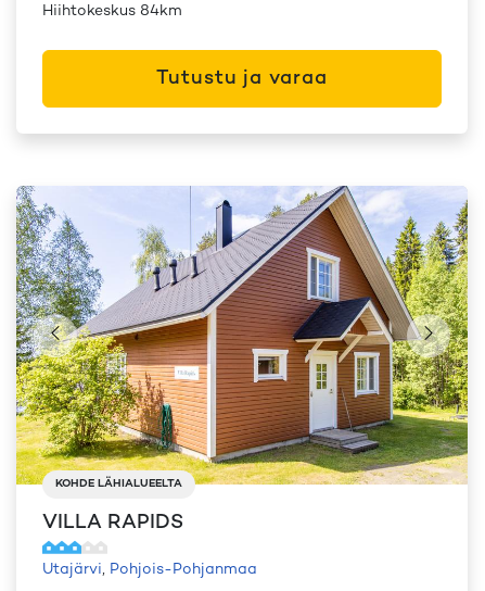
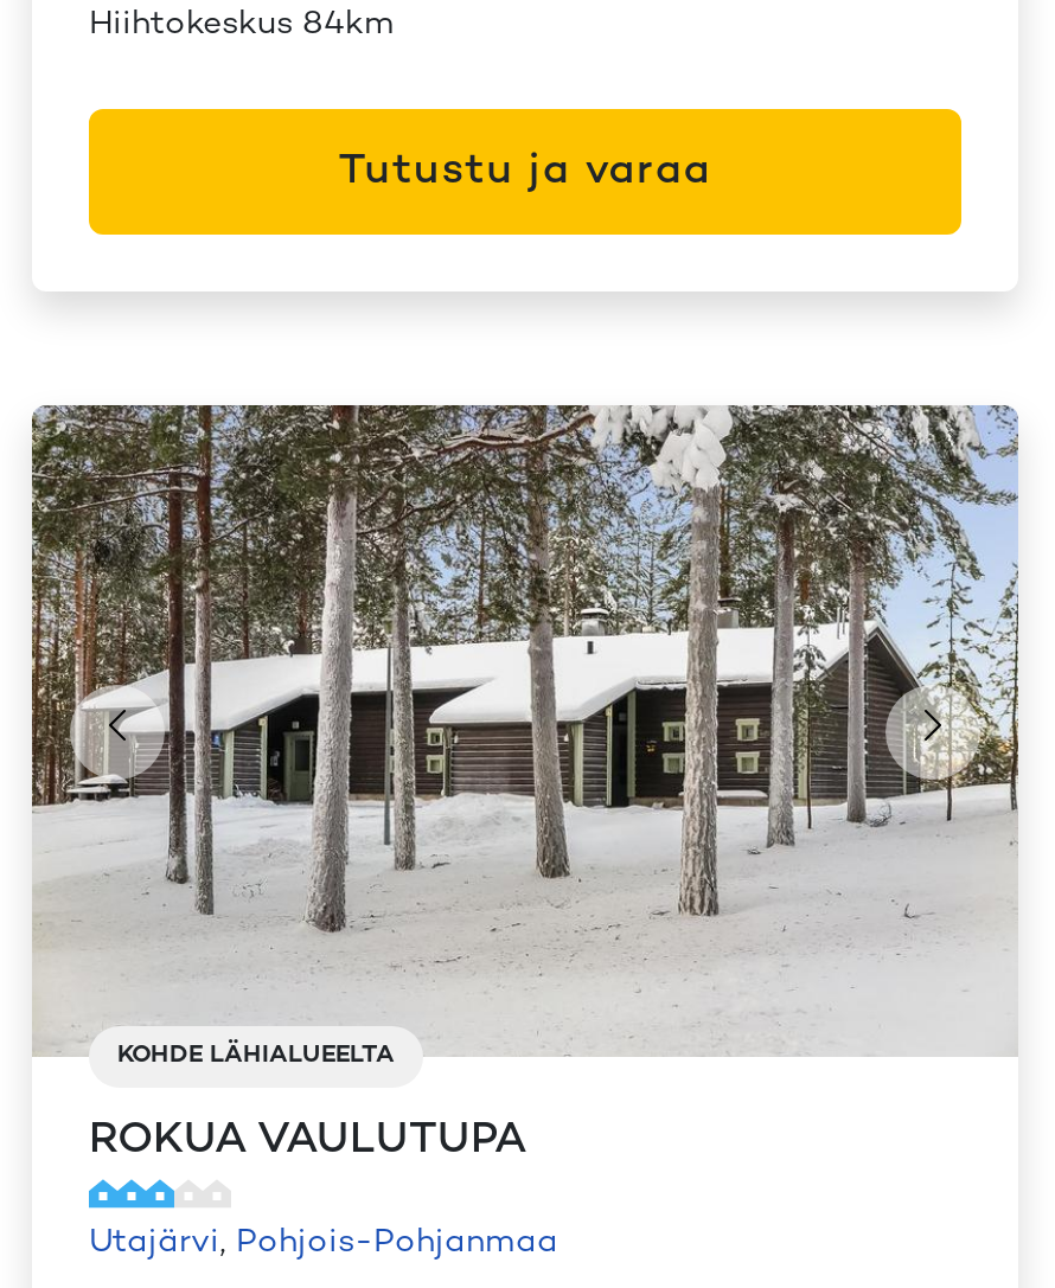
- [image]
- VILLA RAPIDS
+ [image]
+ ROKUA VAULUTUPA
